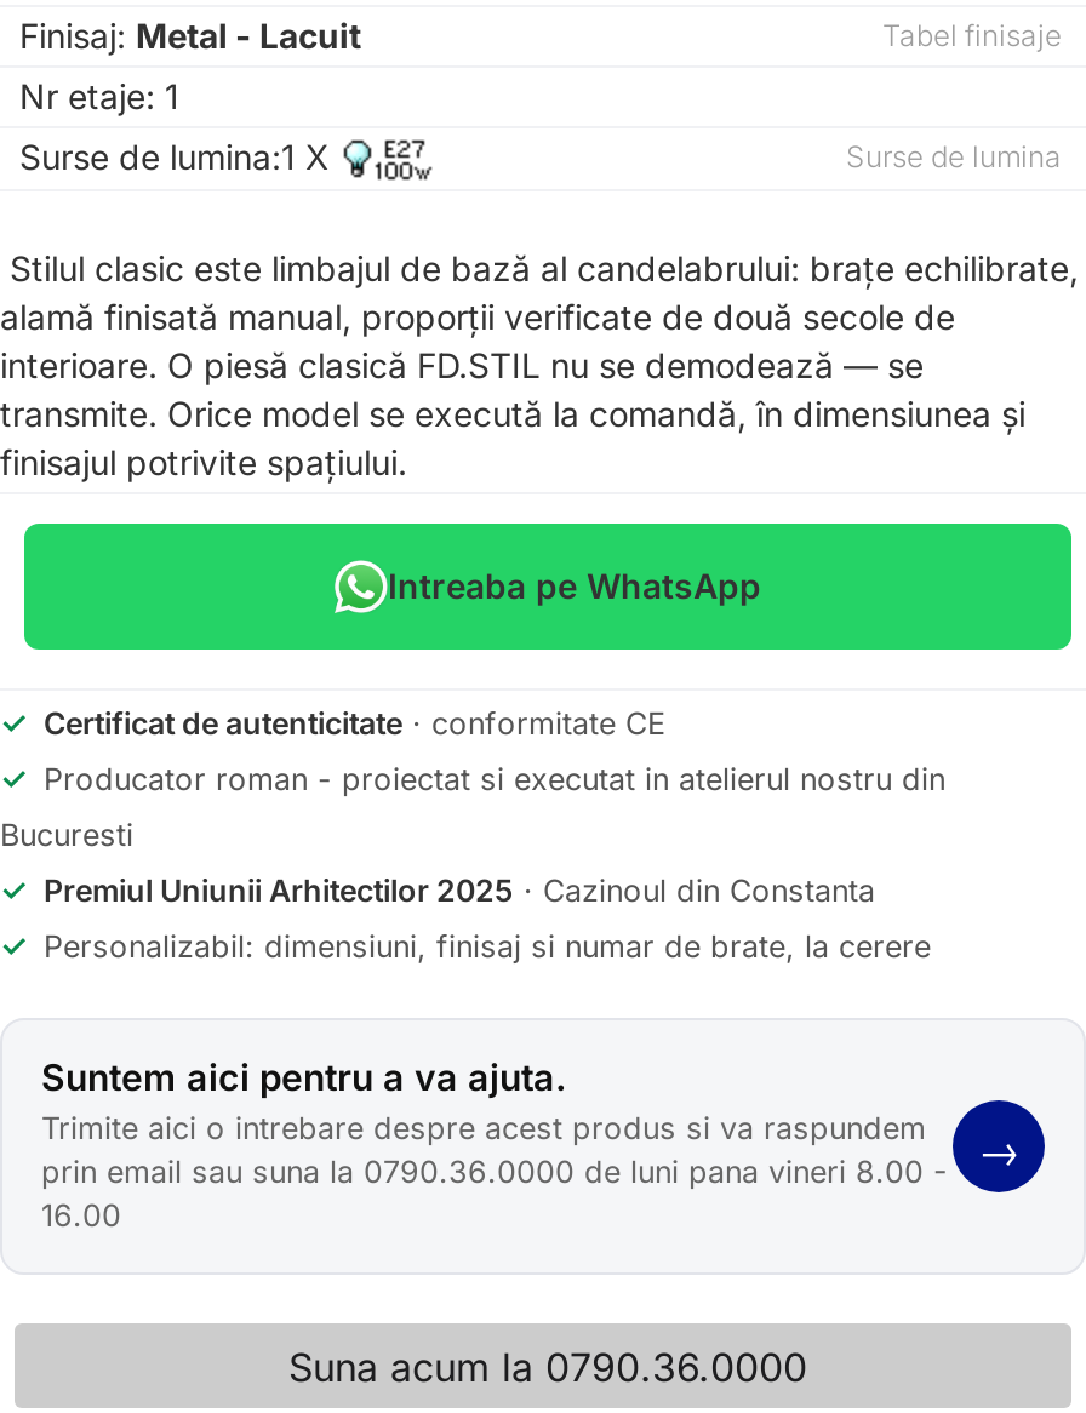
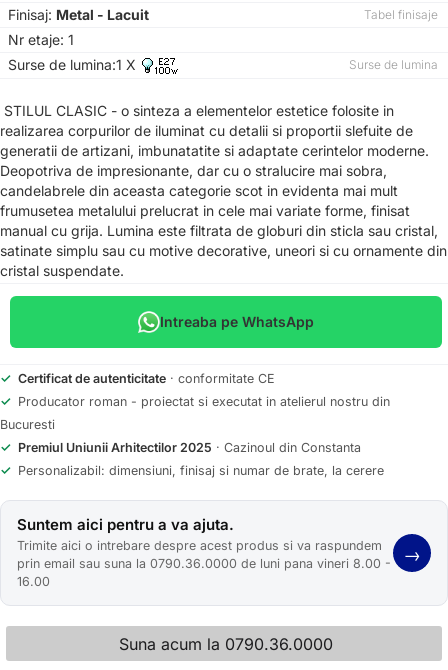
- Stilul clasic este limbajul de bază al candelabrului: brațe echilibrate,
- alamă finisată manual, proporții verificate de două secole de
- interioare. O piesă clasică FD.STIL nu se demodează — se
- transmite. Orice model se execută la comandă, în dimensiunea și
- finisajul potrivite spațiului.
+ STILUL CLASIC - o sinteza a elementelor estetice folosite in
+ realizarea corpurilor de iluminat cu detalii si proportii slefuite de
+ generatii de artizani, imbunatatite si adaptate cerintelor moderne.
+ Deopotriva de impresionante, dar cu o stralucire mai sobra,
+ candelabrele din aceasta categorie scot in evidenta mai mult
+ frumusetea metalului prelucrat in cele mai variate forme, finisat
+ manual cu grija. Lumina este filtrata de globuri din sticla sau cristal,
+ satinate simplu sau cu motive decorative, uneori si cu ornamente din
+ cristal suspendate.
